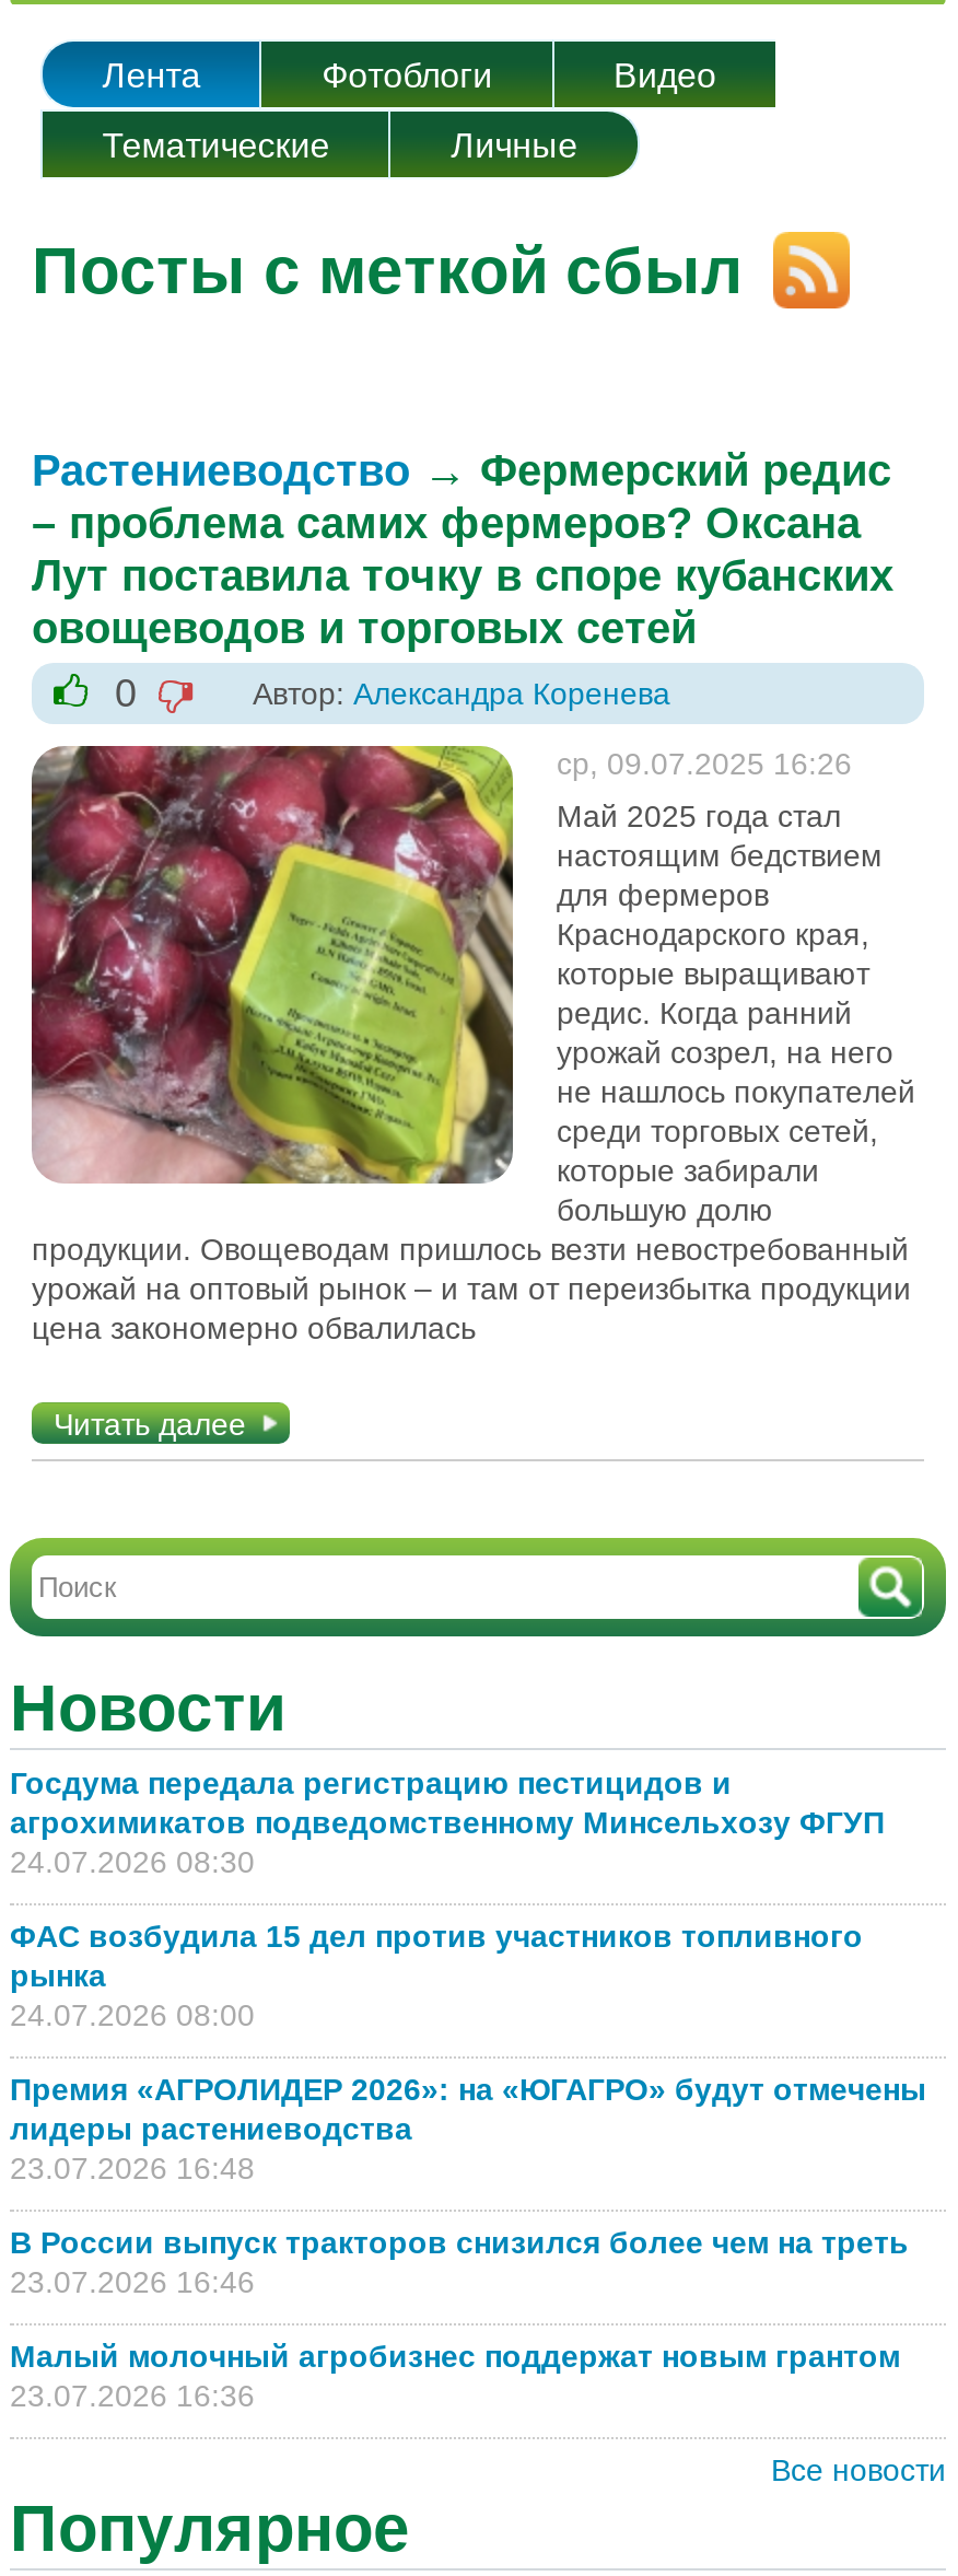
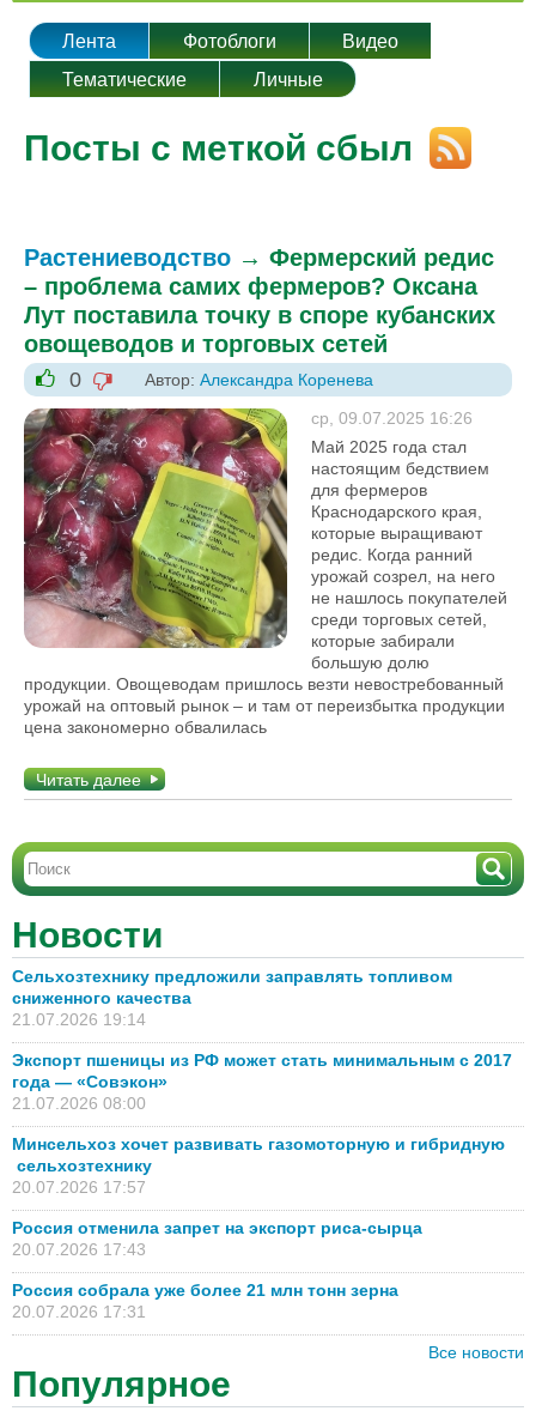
- Госдума передала регистрацию пестицидов и
- агрохимикатов подведомственному Минсельхозу ФГУП
- 24.07.2026 08:30
+ Сельхозтехнику предложили заправлять топливом
+ сниженного качества
+ 21.07.2026 19:14

- ФАС возбудила 15 дел против участников топливного
- рынка
- 24.07.2026 08:00
+ Экспорт пшеницы из РФ может стать минимальным с 2017
+ года — «Совэкон»
+ 21.07.2026 08:00

- Премия «АГРОЛИДЕР 2026»: на «ЮГАГРО» будут отмечены
- лидеры растениеводства
- 23.07.2026 16:48
+ Минсельхоз хочет развивать газомоторную и гибридную
+ сельхозтехнику
+ 20.07.2026 17:57

- В России выпуск тракторов снизился более чем на треть
- 23.07.2026 16:46
+ Россия отменила запрет на экспорт риса-сырца
+ 20.07.2026 17:43

- Малый молочный агробизнес поддержат новым грантом
- 23.07.2026 16:36
+ Россия собрала уже более 21 млн тонн зерна
+ 20.07.2026 17:31
